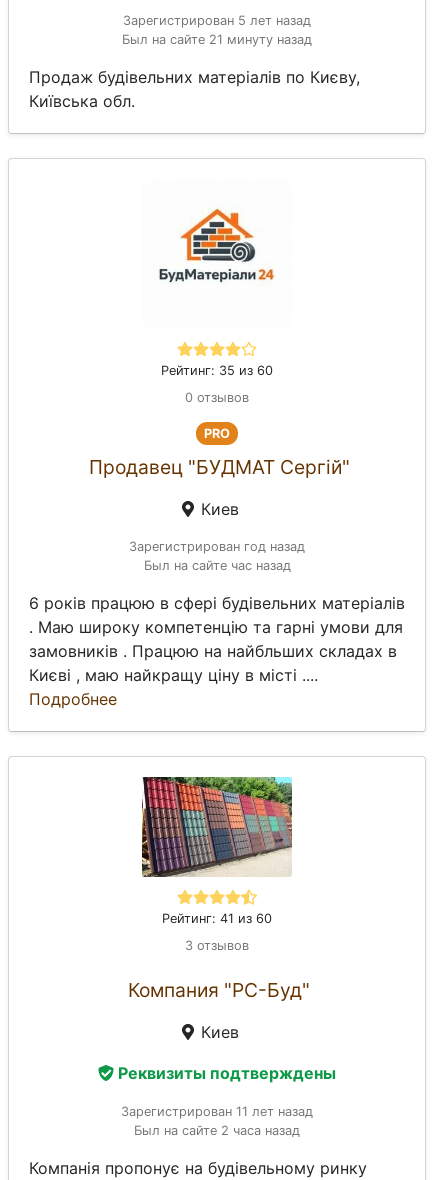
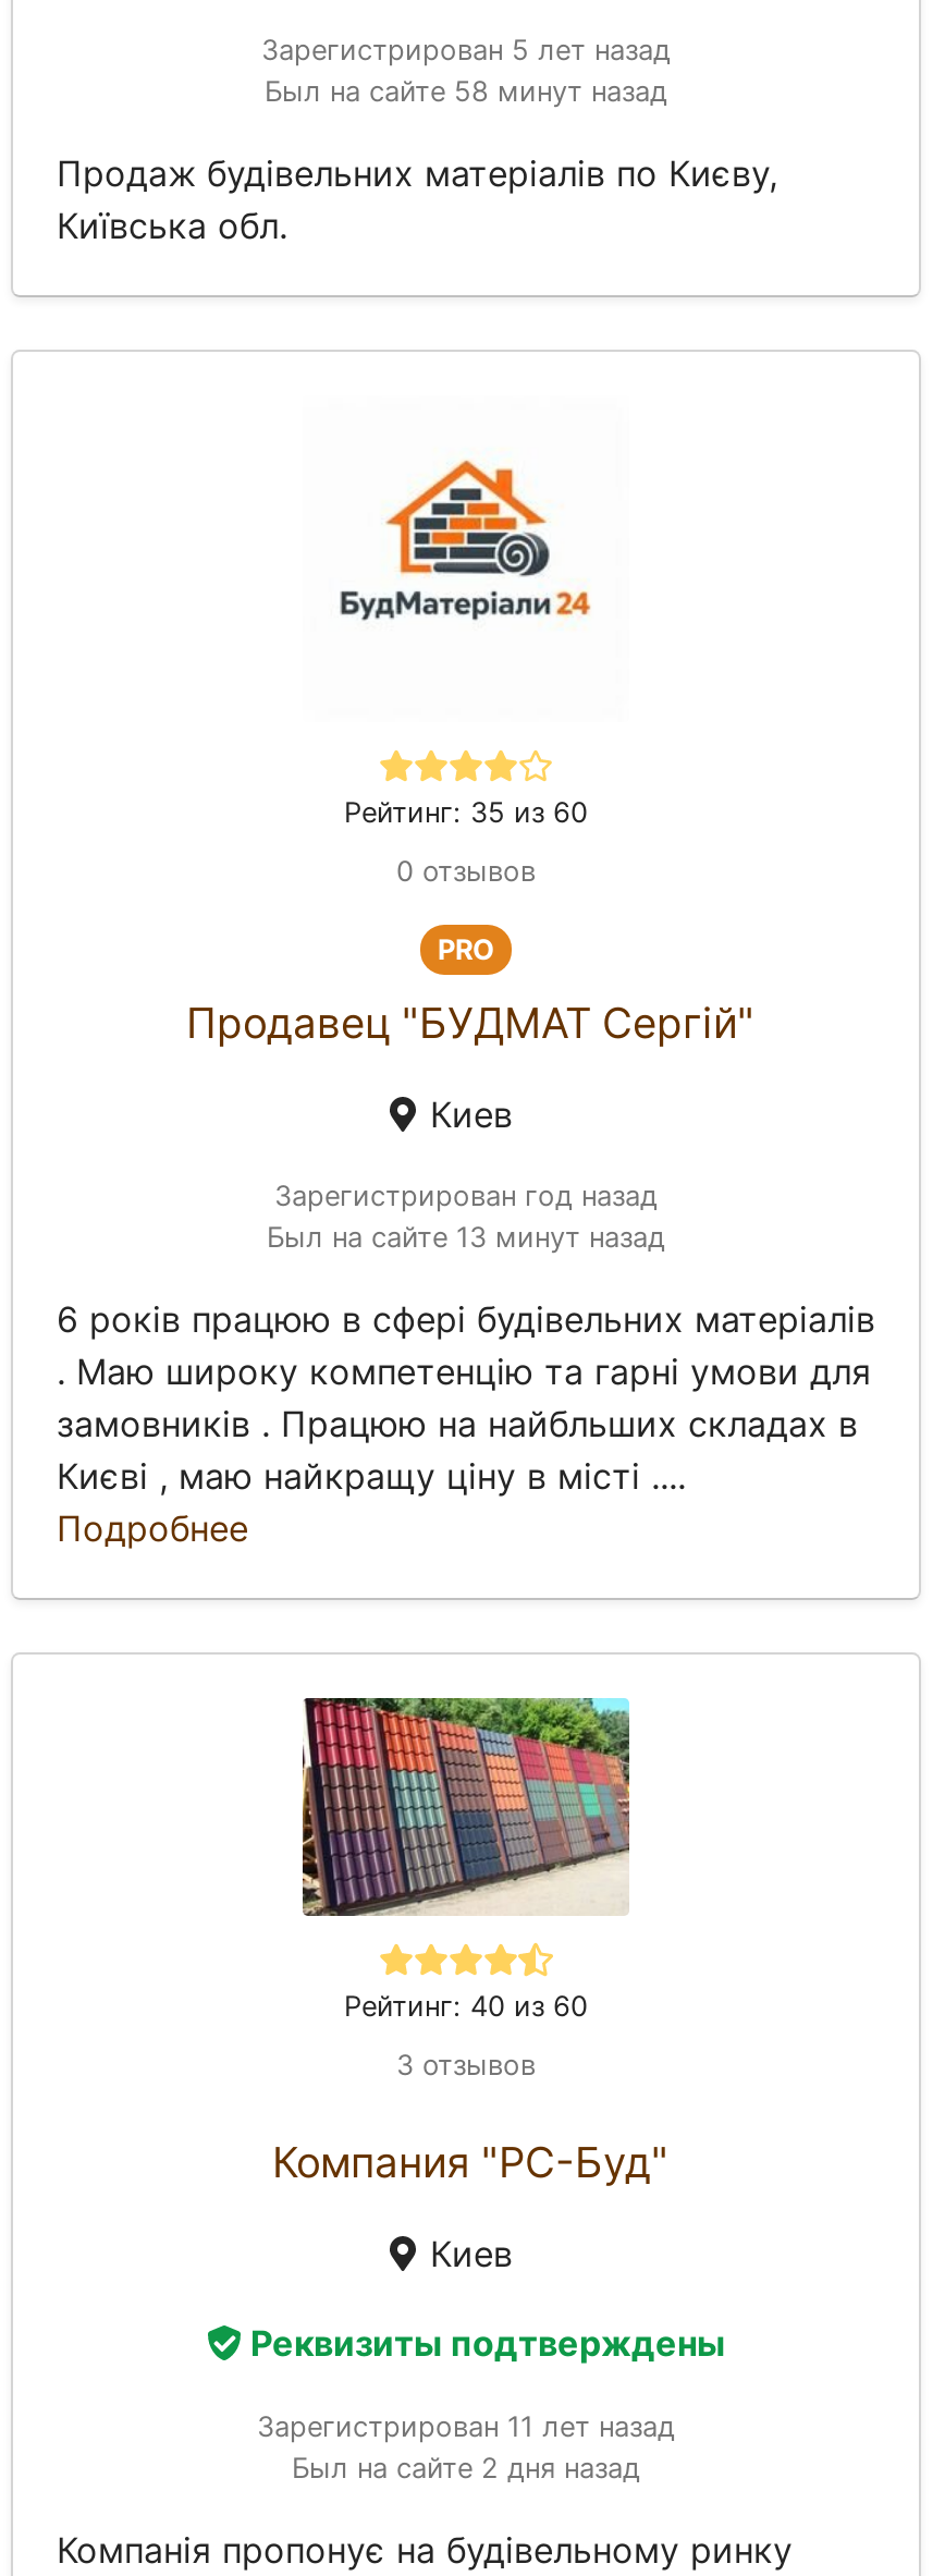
- Был на сайте 21 минуту назад
+ Был на сайте 58 минут назад

- Был на сайте час назад
+ Был на сайте 13 минут назад

- Рейтинг: 41 из 60
+ Рейтинг: 40 из 60

- Был на сайте 2 часа назад
+ Был на сайте 2 дня назад
